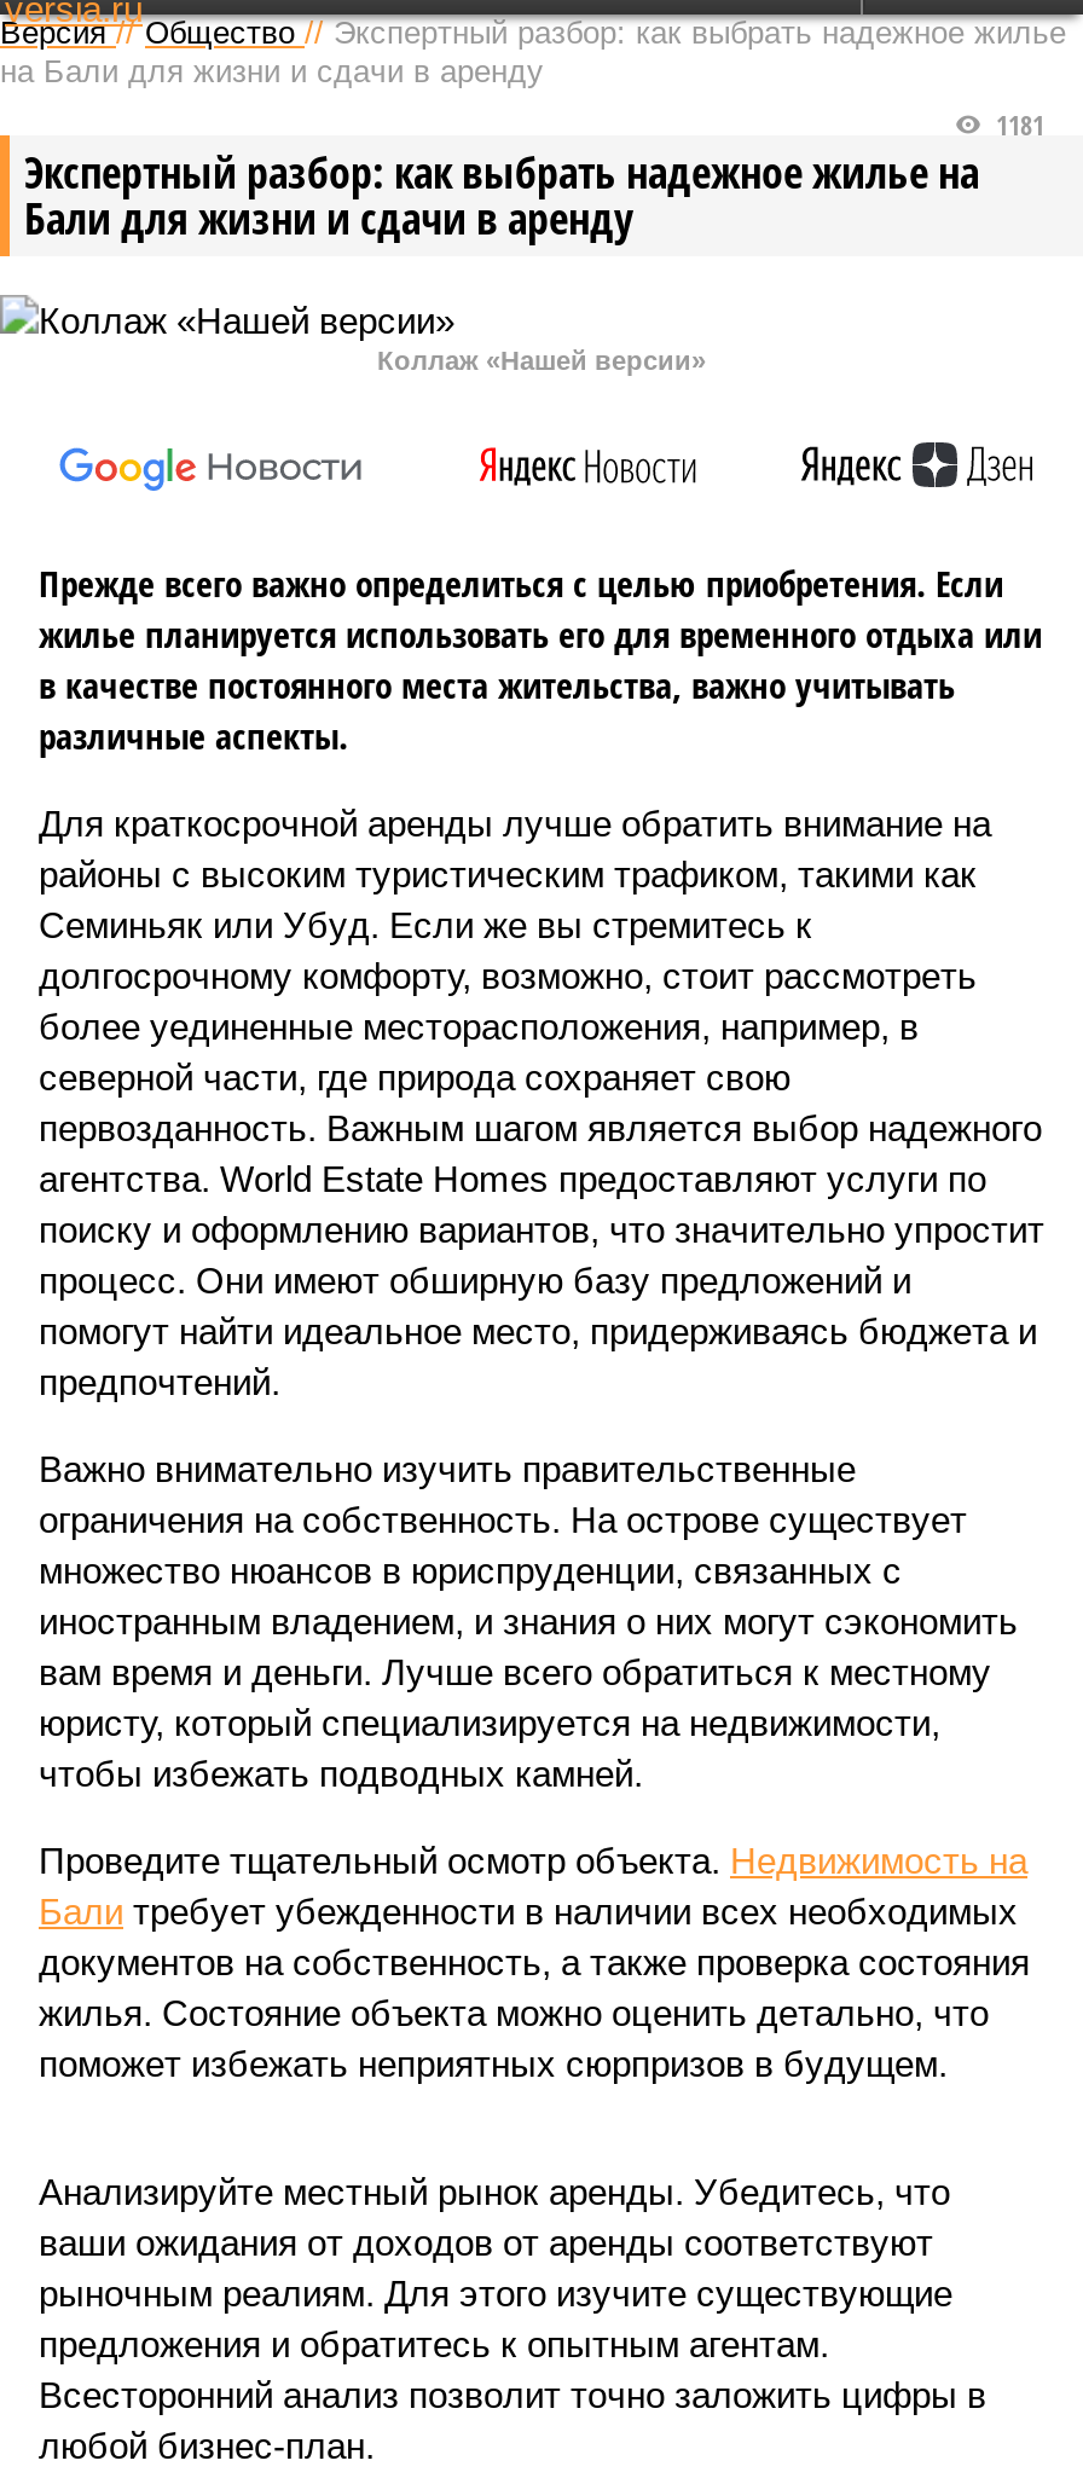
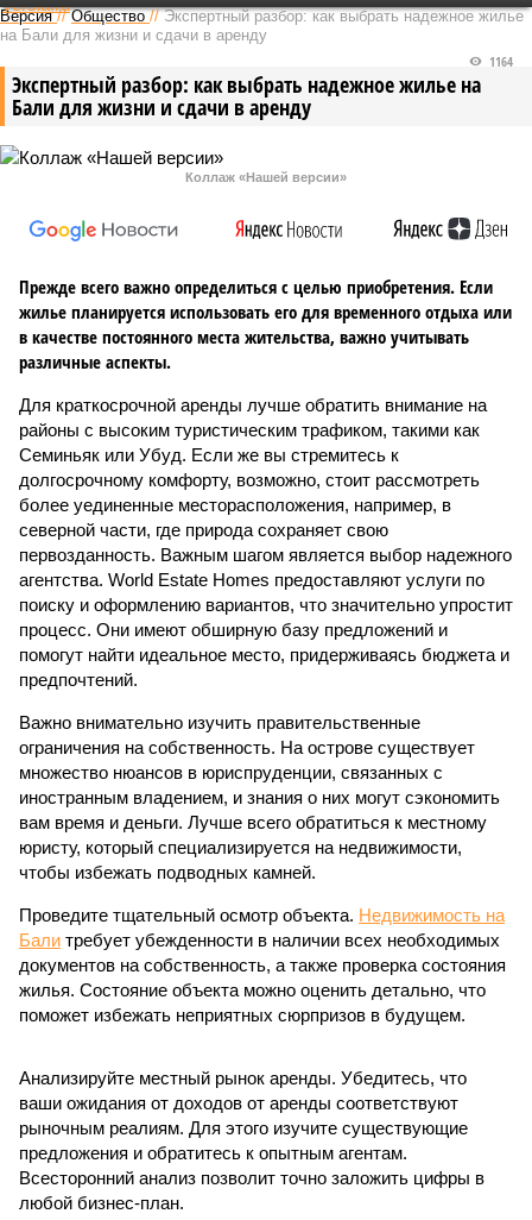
- 1181
+ 1164
